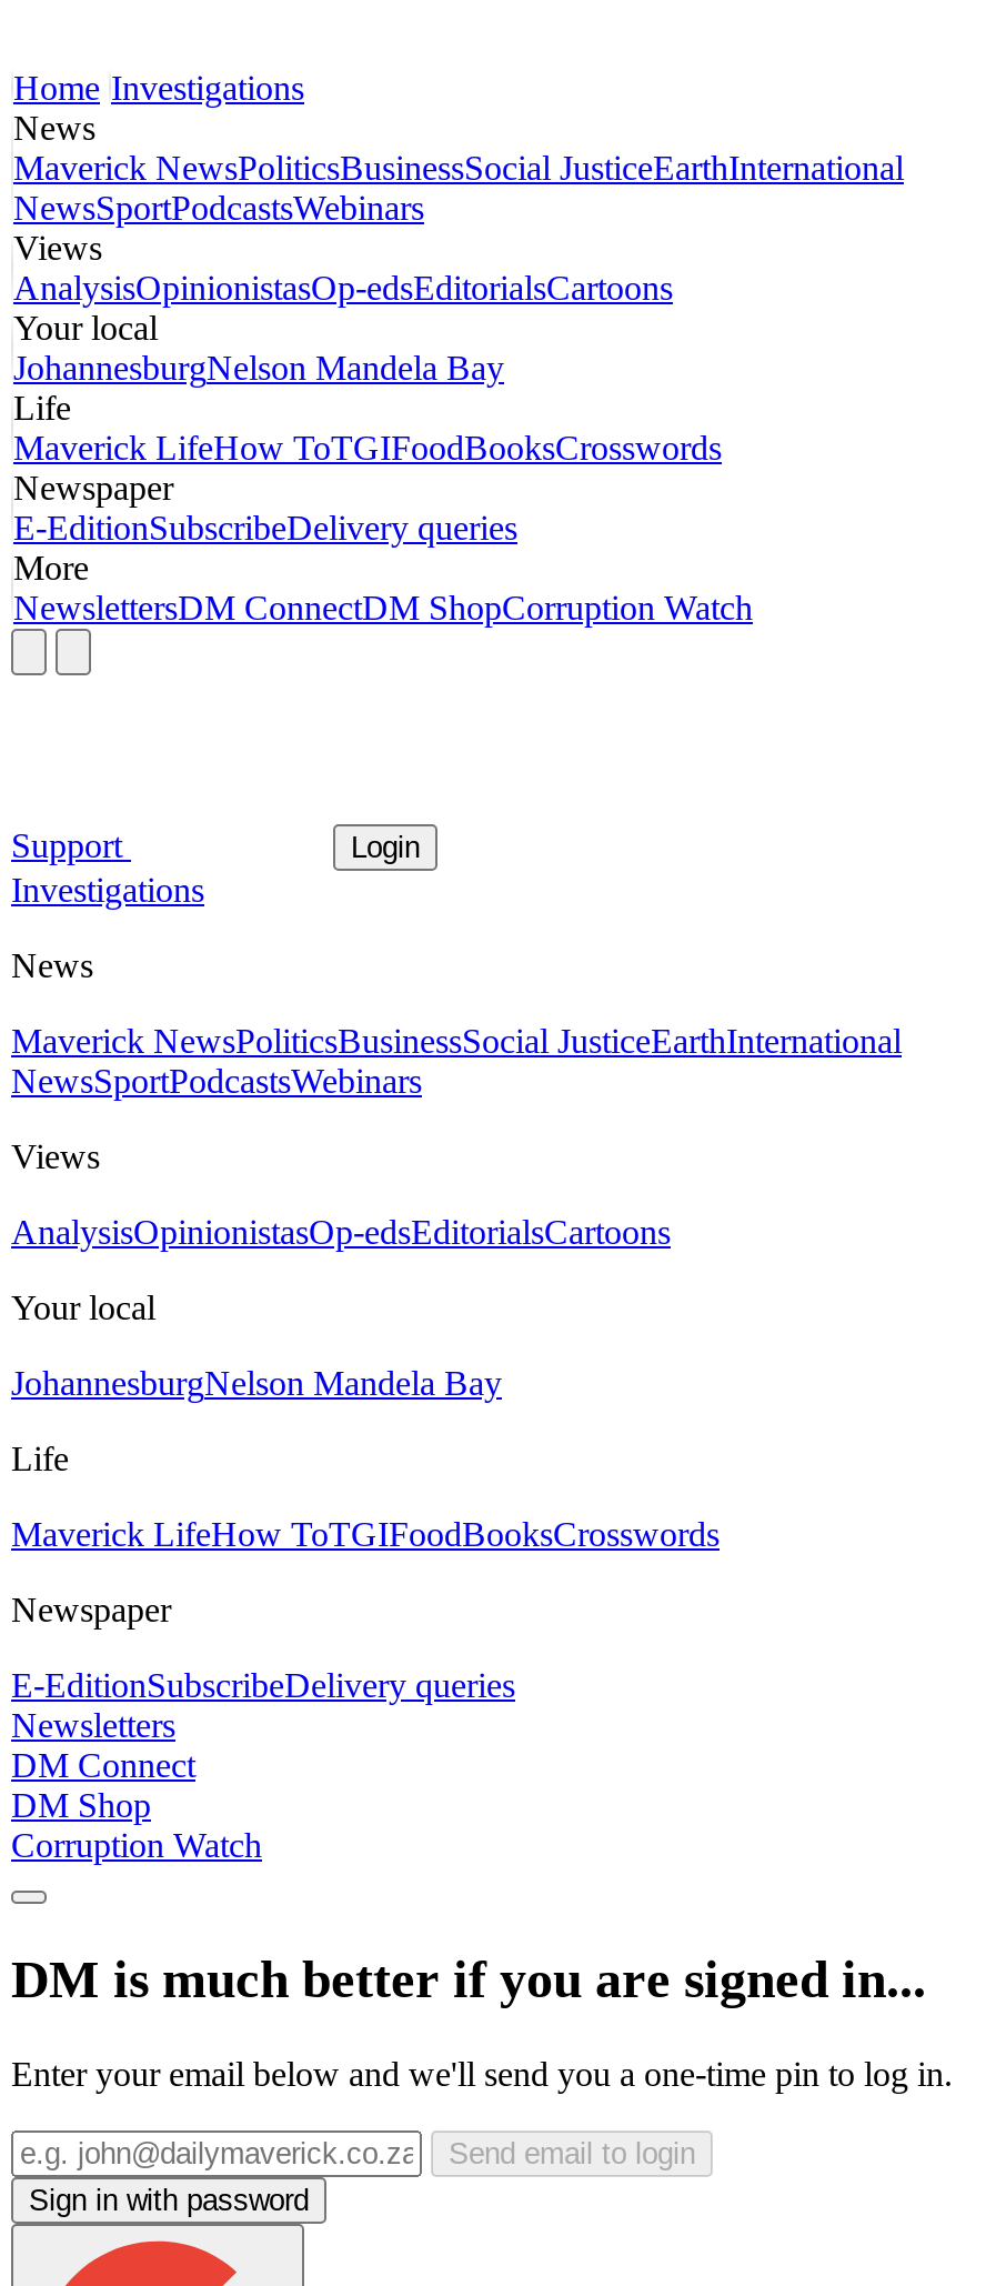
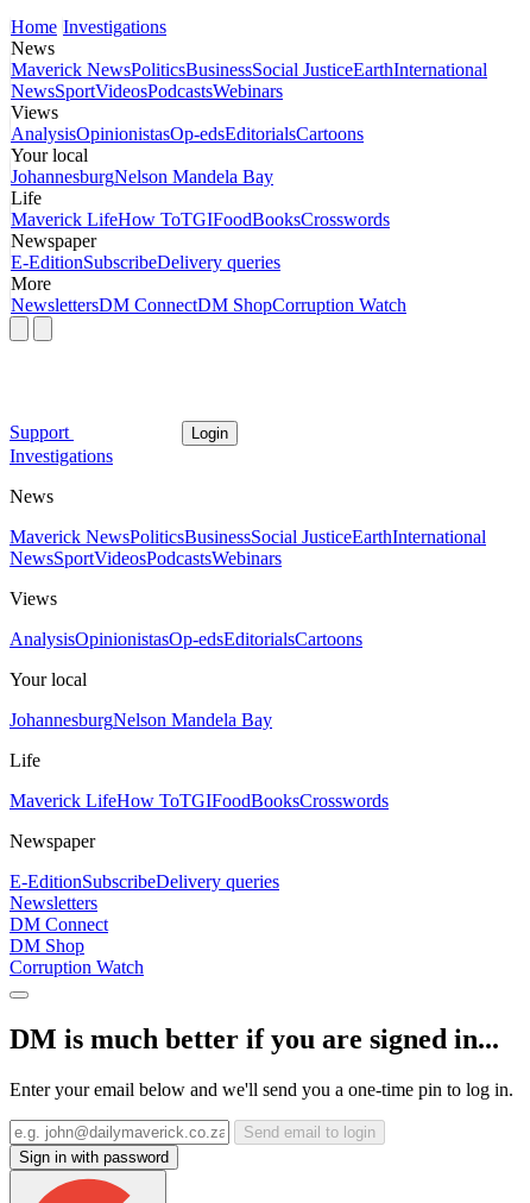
- NewsSportPodcastsWebinars
+ NewsSportVideosPodcastsWebinars

- NewsSportPodcastsWebinars
+ NewsSportVideosPodcastsWebinars
